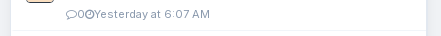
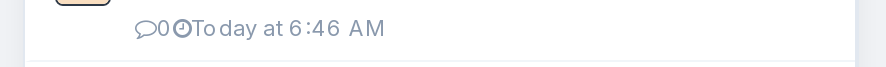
- Yesterday at 6:07 AM
+ Today at 6:46 AM
